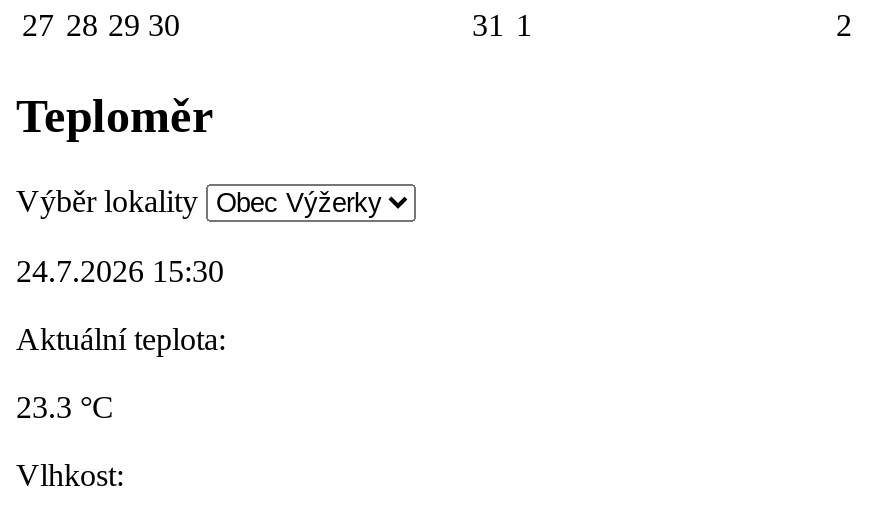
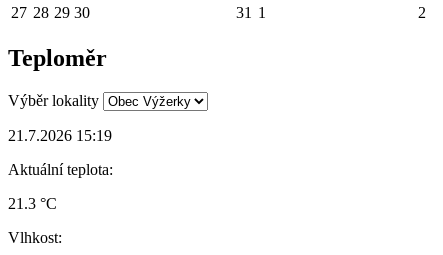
- 24.7.2026 15:30
+ 21.7.2026 15:19

- 23.3 °C
+ 21.3 °C
